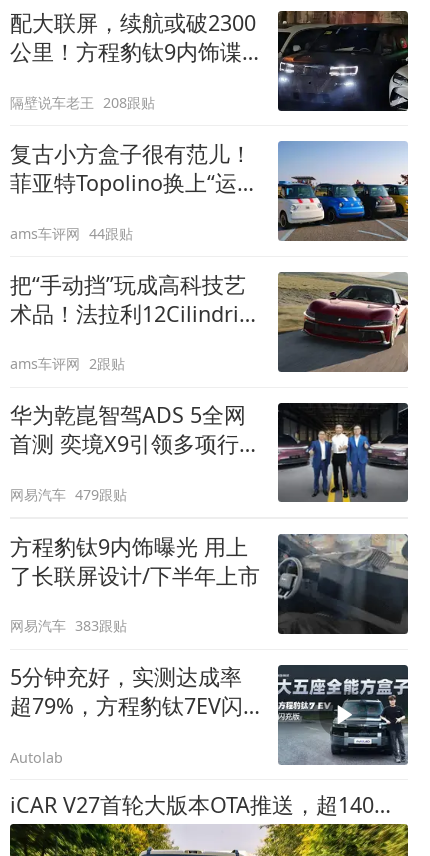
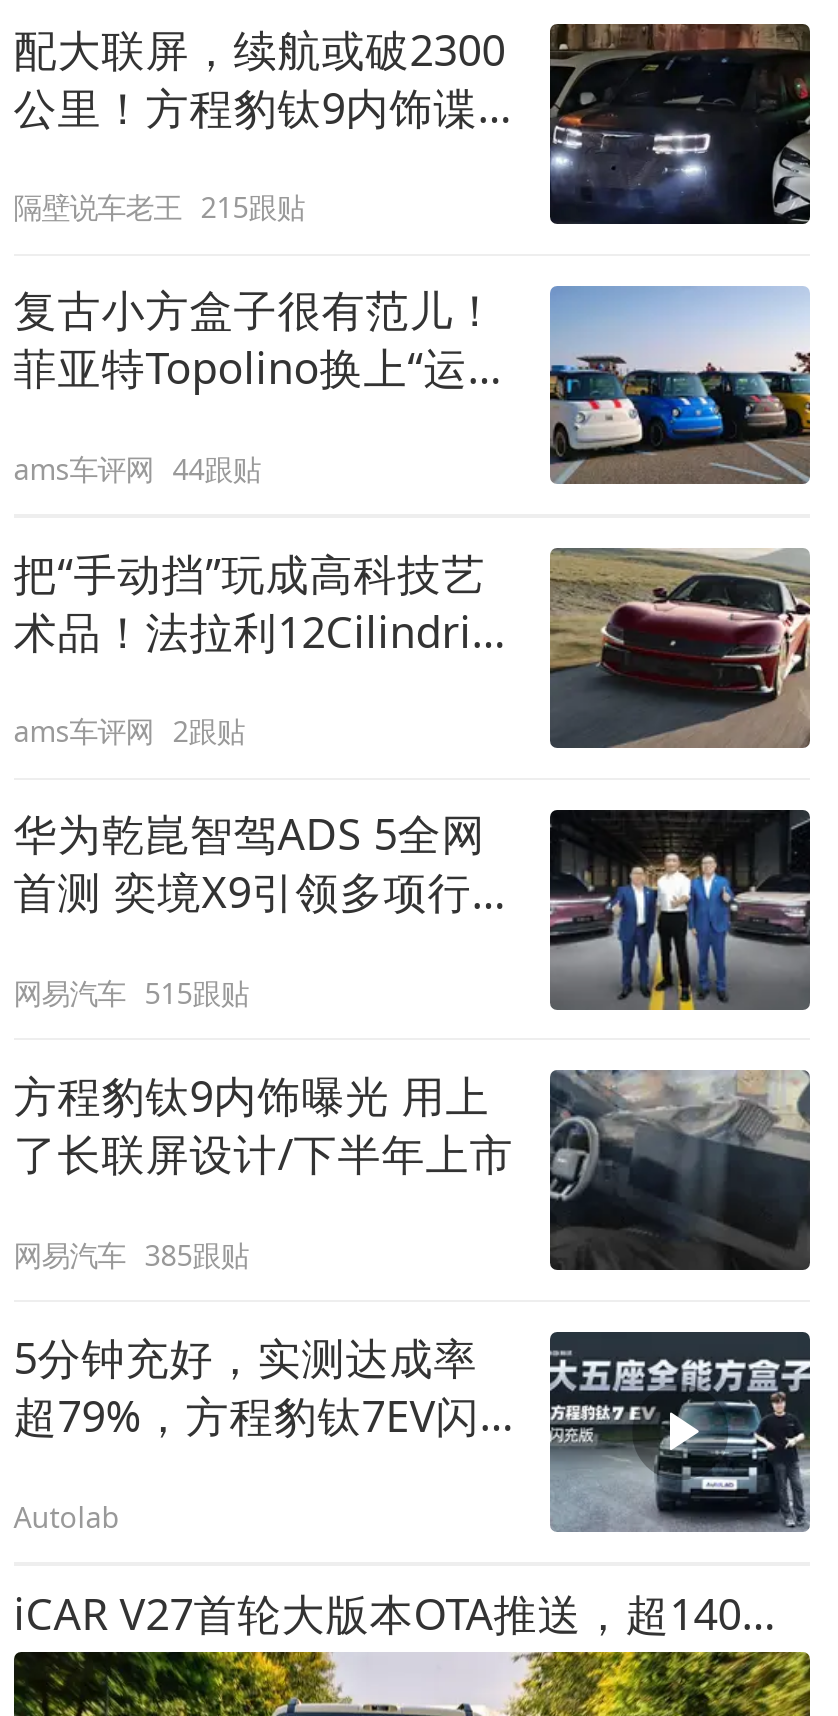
- 隔壁说车老王 208跟贴
+ 隔壁说车老王 215跟贴

- 网易汽车 479跟贴
+ 网易汽车 515跟贴

- 网易汽车 383跟贴
+ 网易汽车 385跟贴
